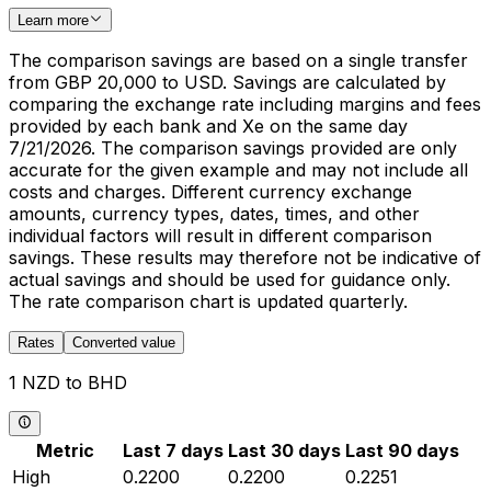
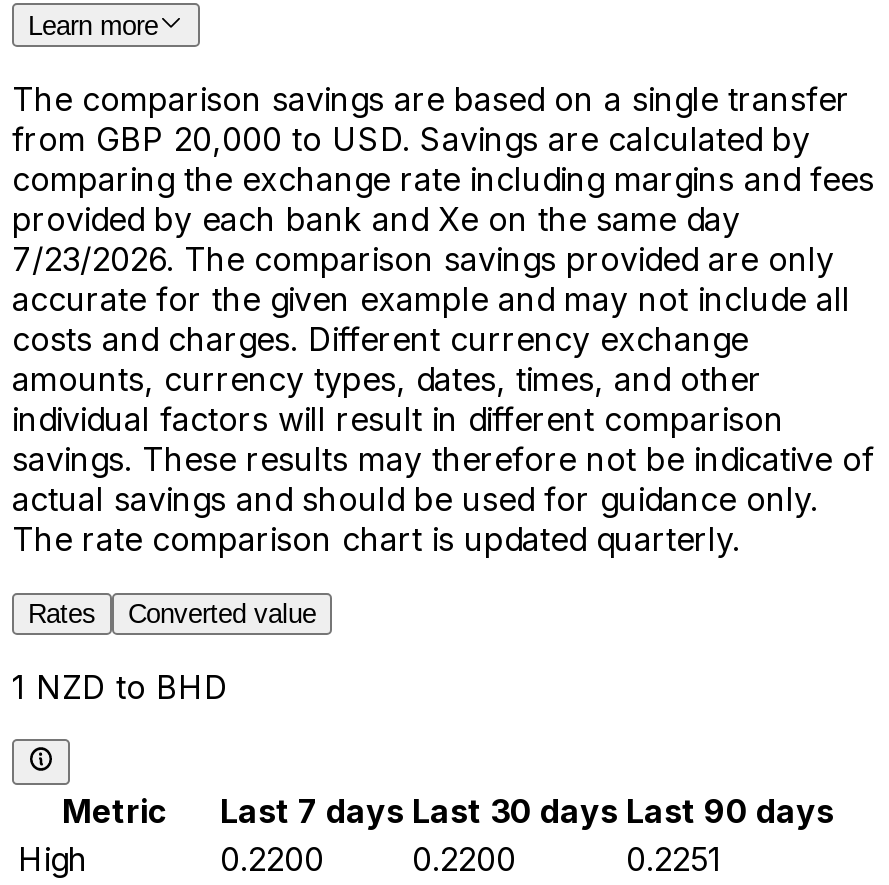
- 7/21/2026. The comparison savings provided are only
+ 7/23/2026. The comparison savings provided are only
